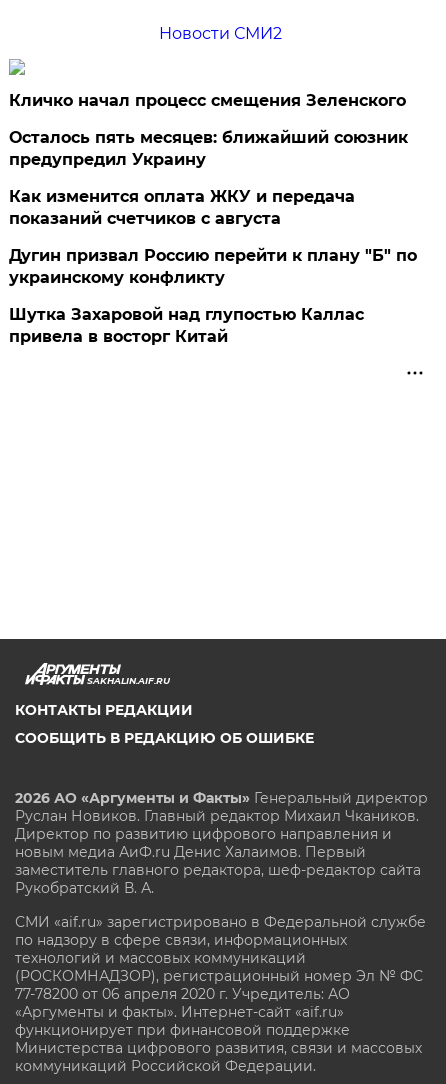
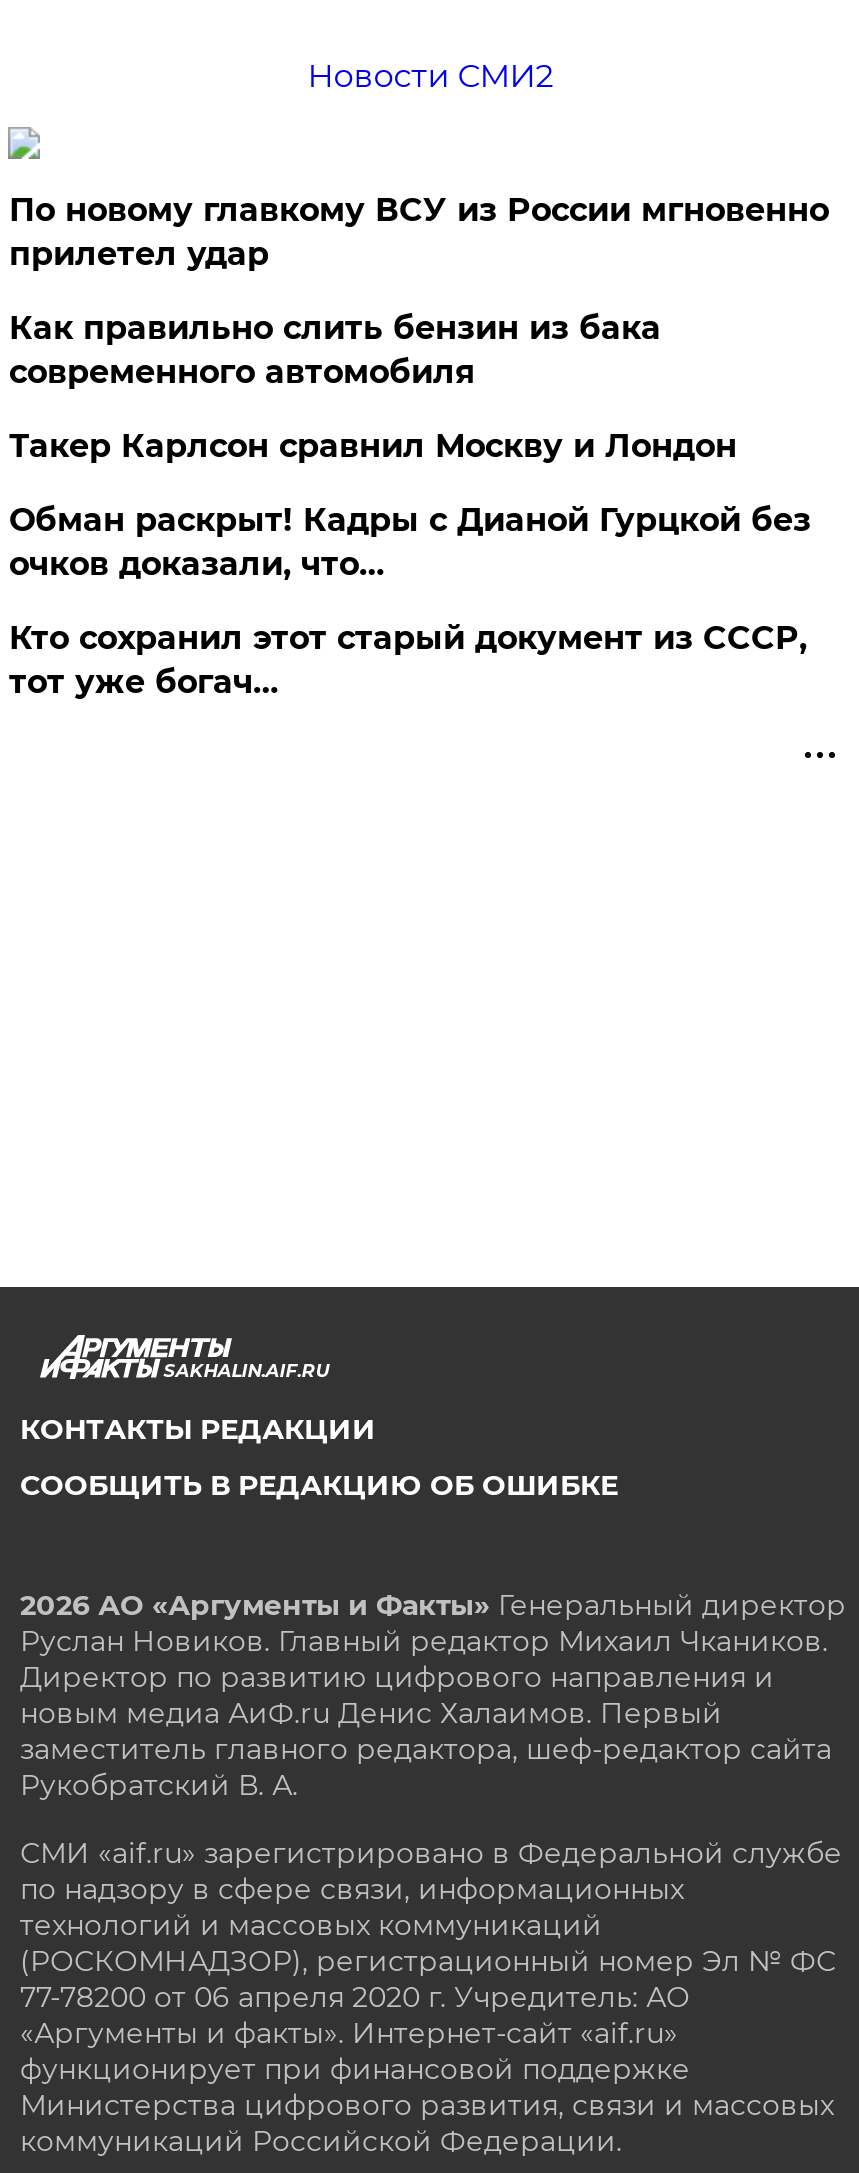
- Кличко начал процесс смещения Зеленского
+ По новому главкому ВСУ из России мгновенно
+ прилетел удар

- Осталось пять месяцев: ближайший союзник
- предупредил Украину
+ Как правильно слить бензин из бака
+ современного автомобиля

- Как изменится оплата ЖКУ и передача
- показаний счетчиков с августа
+ Такер Карлсон сравнил Москву и Лондон

- Дугин призвал Россию перейти к плану "Б" по
- украинскому конфликту
+ Обман раскрыт! Кадры с Дианой Гурцкой без
+ очков доказали, что…

- Шутка Захаровой над глупостью Каллас
- привела в восторг Китай
+ Кто сохранил этот старый документ из СССР,
+ тот уже богач…
